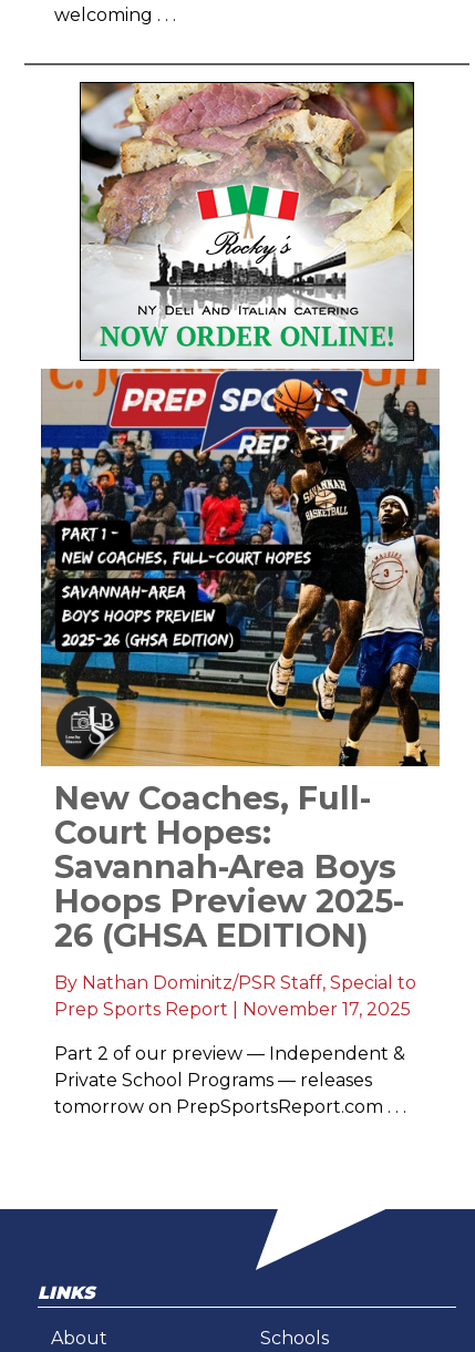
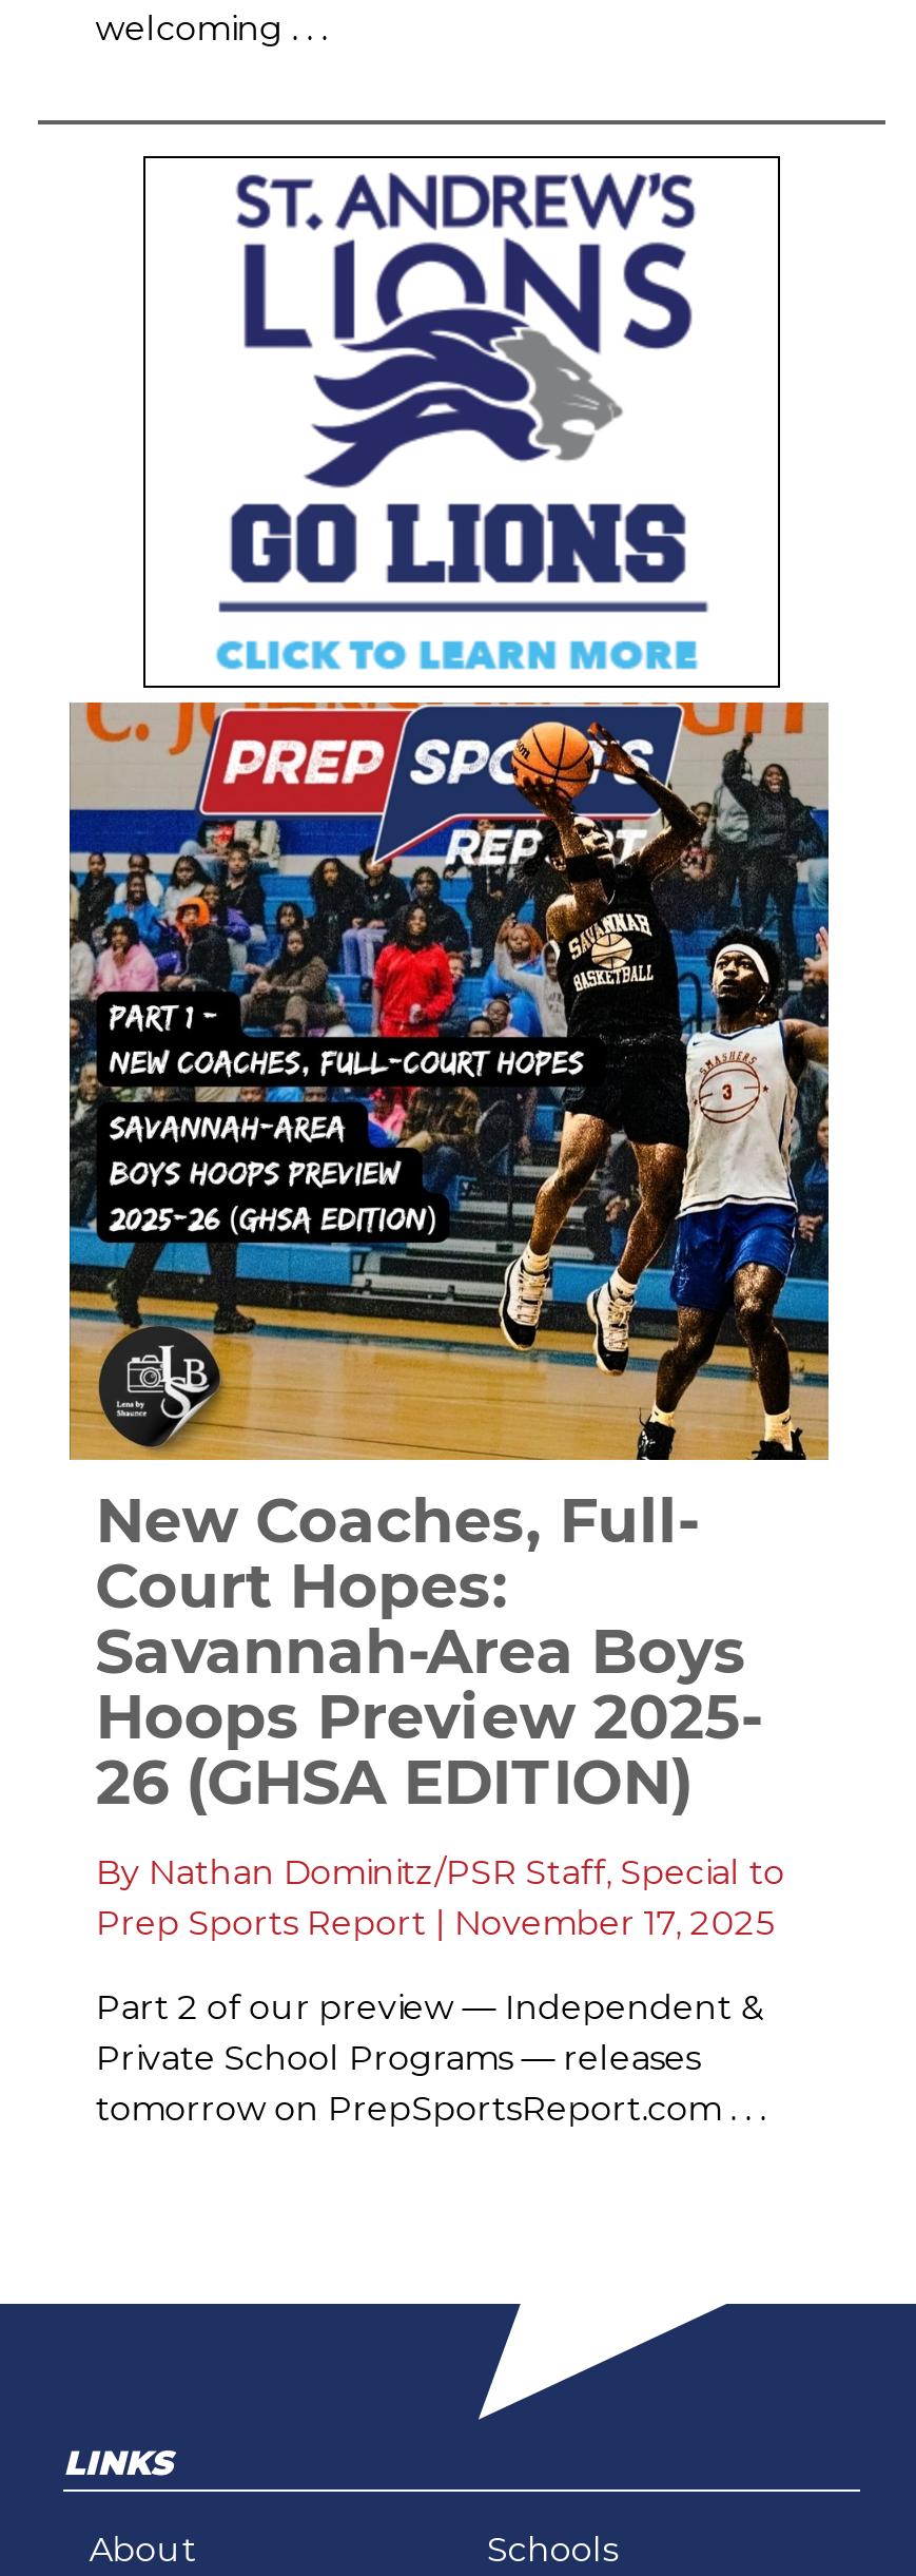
- [image]
+ [image]
